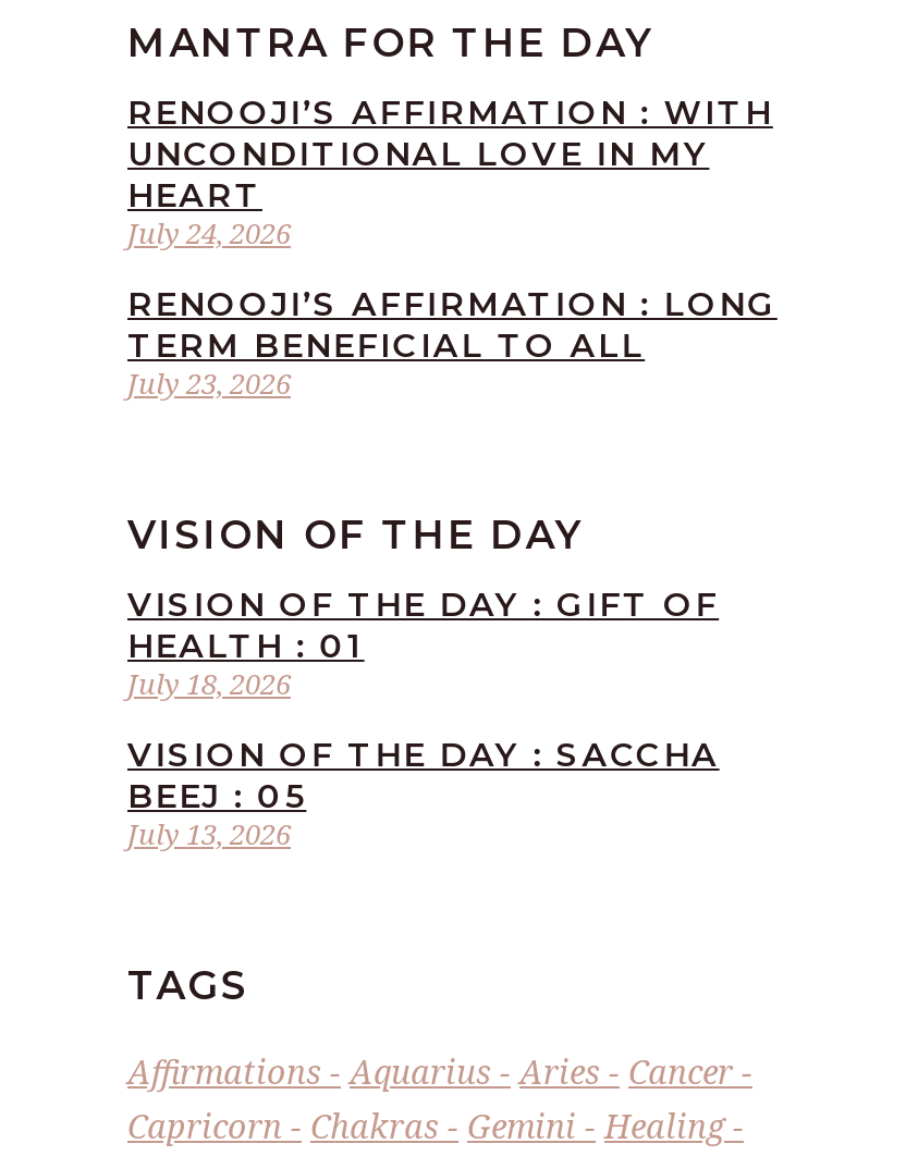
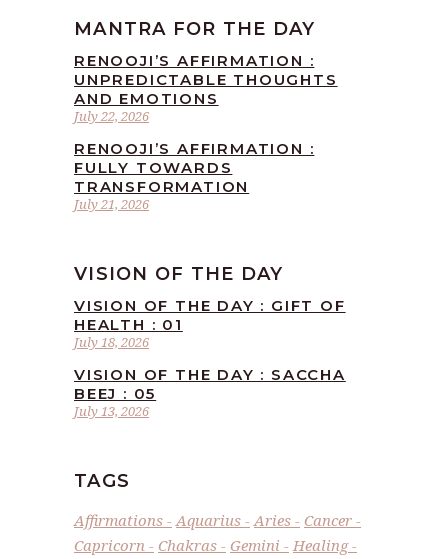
- RENOOJI’S AFFIRMATION : WITH
- UNCONDITIONAL LOVE IN MY
- HEART
+ RENOOJI’S AFFIRMATION :
+ UNPREDICTABLE THOUGHTS
+ AND EMOTIONS

- July 24, 2026
+ July 22, 2026

- RENOOJI’S AFFIRMATION : LONG
- TERM BENEFICIAL TO ALL
+ RENOOJI’S AFFIRMATION :
+ FULLY TOWARDS
+ TRANSFORMATION

- July 23, 2026
+ July 21, 2026
